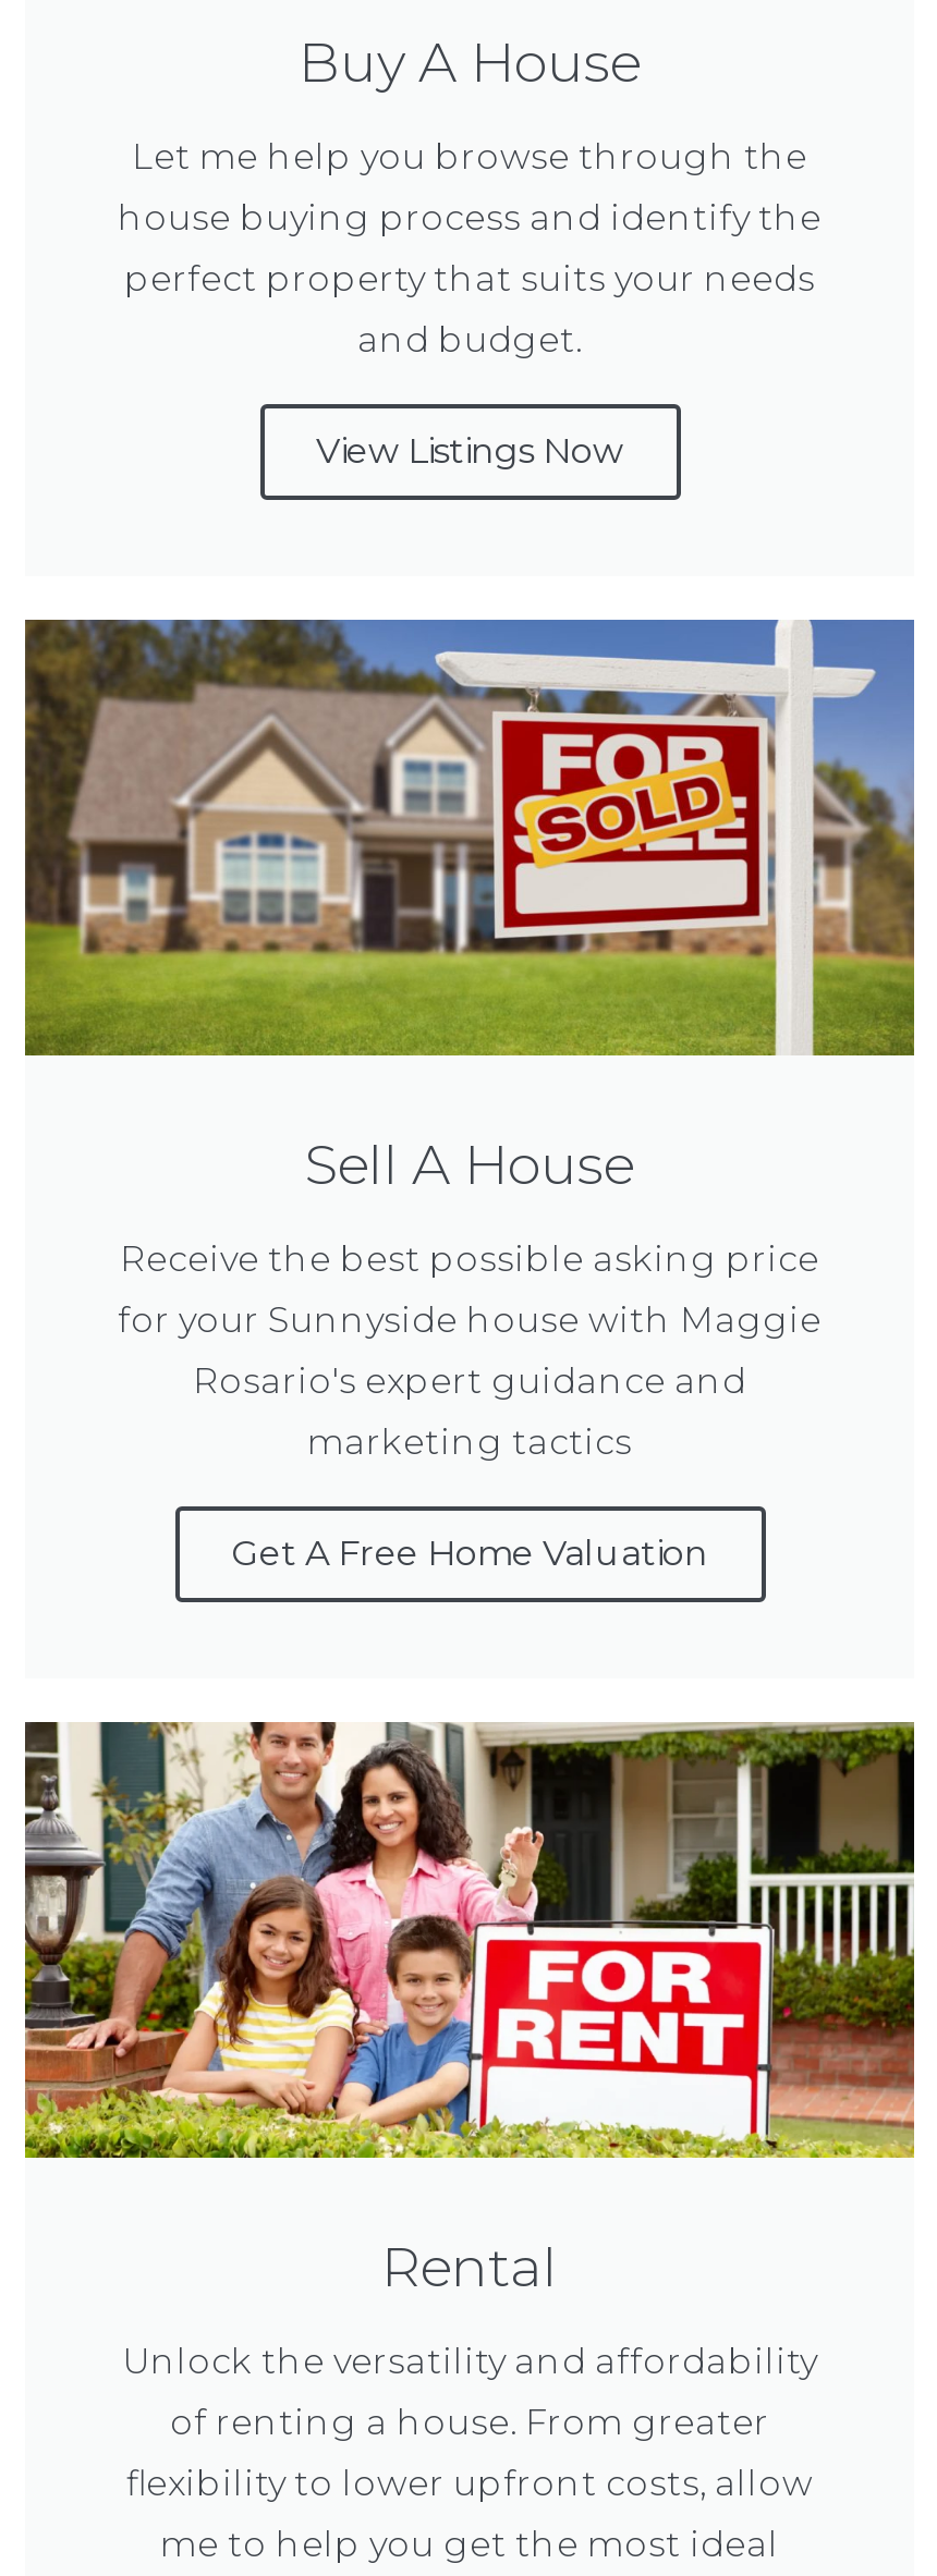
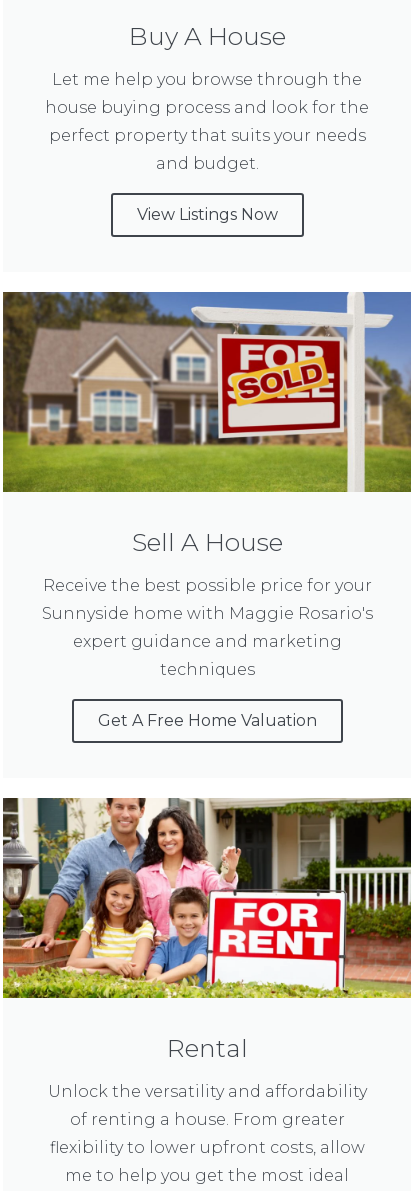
- house buying process and identify the
+ house buying process and look for the

- Receive the best possible asking price
+ Receive the best possible price for your

- for your Sunnyside house with Maggie
+ Sunnyside home with Maggie Rosario's

- Rosario's expert guidance and
+ expert guidance and marketing

- marketing tactics
+ techniques
